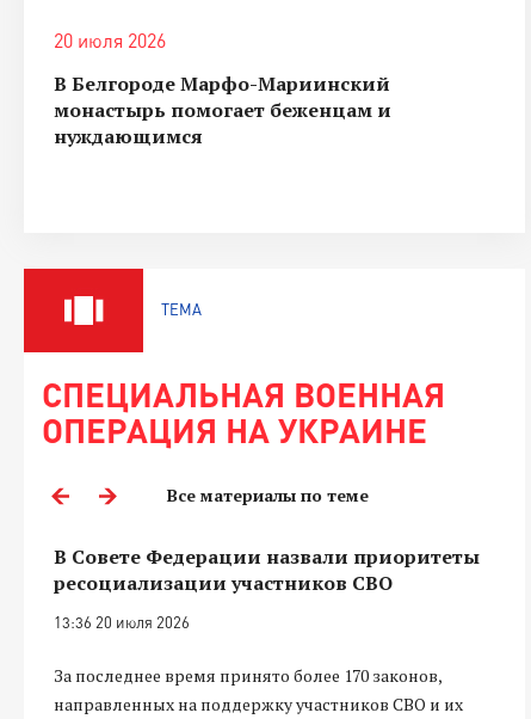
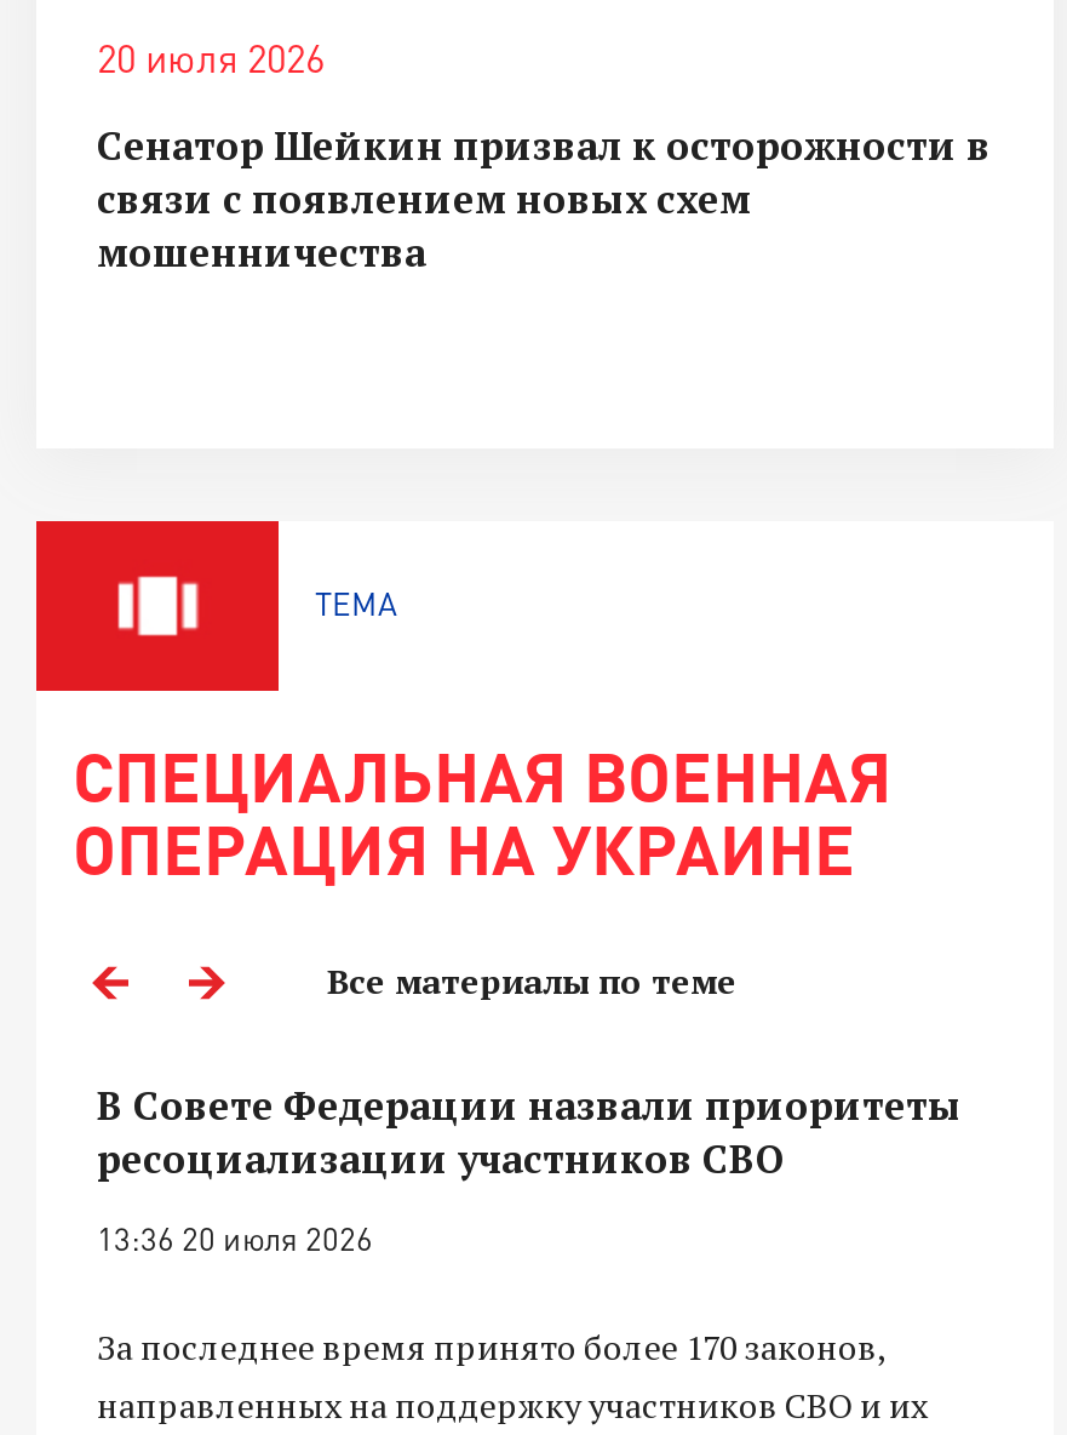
- В Белгороде Марфо-Мариинский
- монастырь помогает беженцам и
- нуждающимся
+ Сенатор Шейкин призвал к осторожности в
+ связи с появлением новых схем
+ мошенничества
